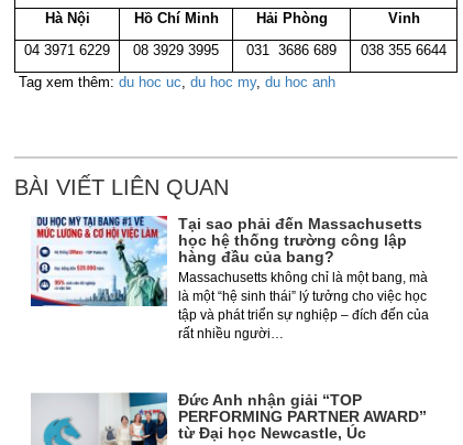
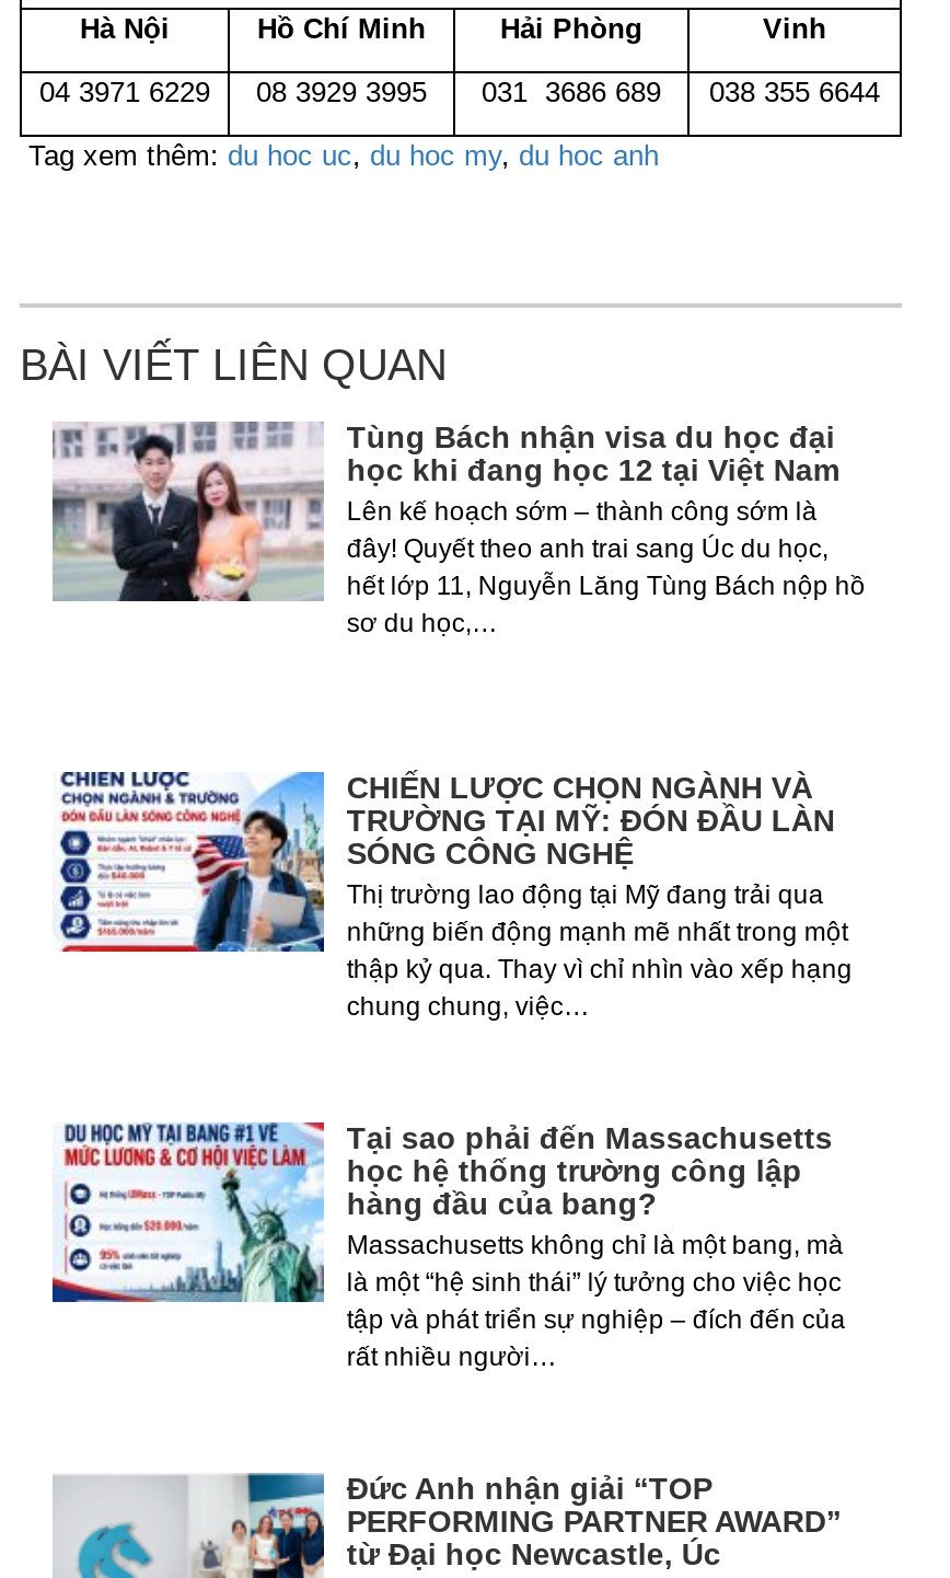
+ [image]
+ Tùng Bách nhận visa du học đại
+ học khi đang học 12 tại Việt Nam
+ Lên kế hoạch sớm – thành công sớm là
+ đây! Quyết theo anh trai sang Úc du học,
+ hết lớp 11, Nguyễn Lăng Tùng Bách nộp hồ
+ sơ du học,…

+ [image]
+ CHIẾN LƯỢC CHỌN NGÀNH VÀ
+ TRƯỜNG TẠI MỸ: ĐÓN ĐẦU LÀN
+ SÓNG CÔNG NGHỆ
+ Thị trường lao động tại Mỹ đang trải qua
+ những biến động mạnh mẽ nhất trong một
+ thập kỷ qua. Thay vì chỉ nhìn vào xếp hạng
+ chung chung, việc…
